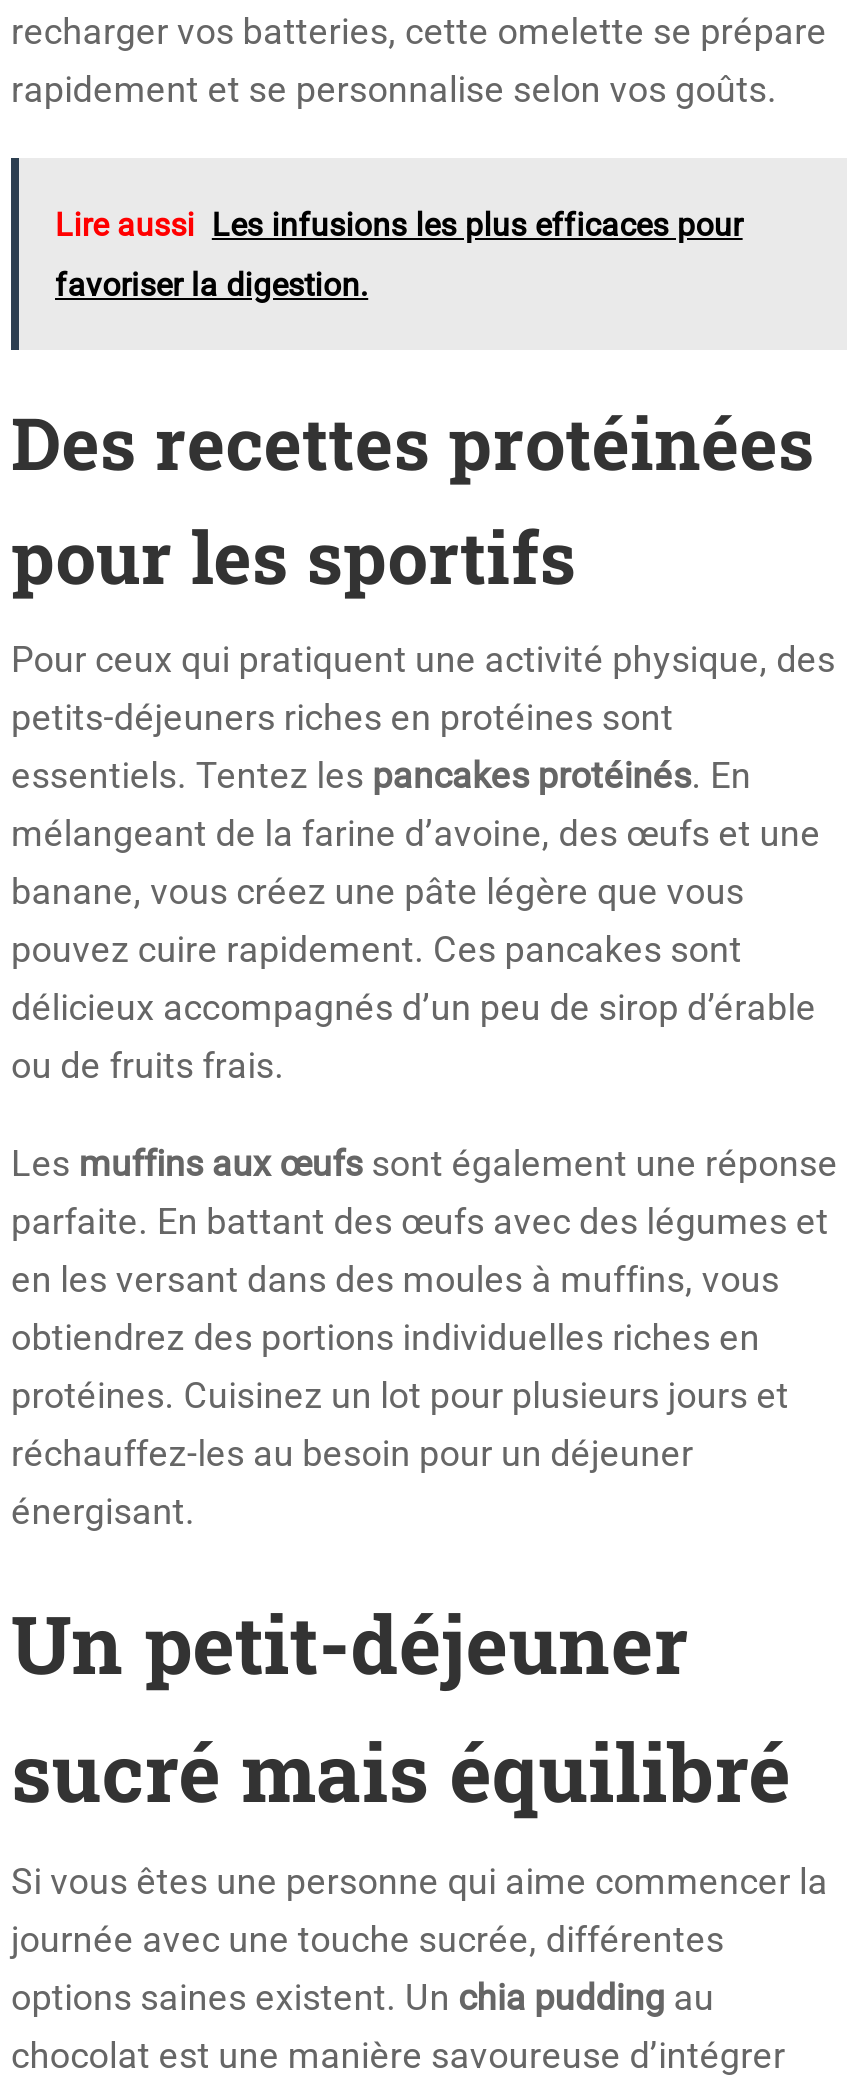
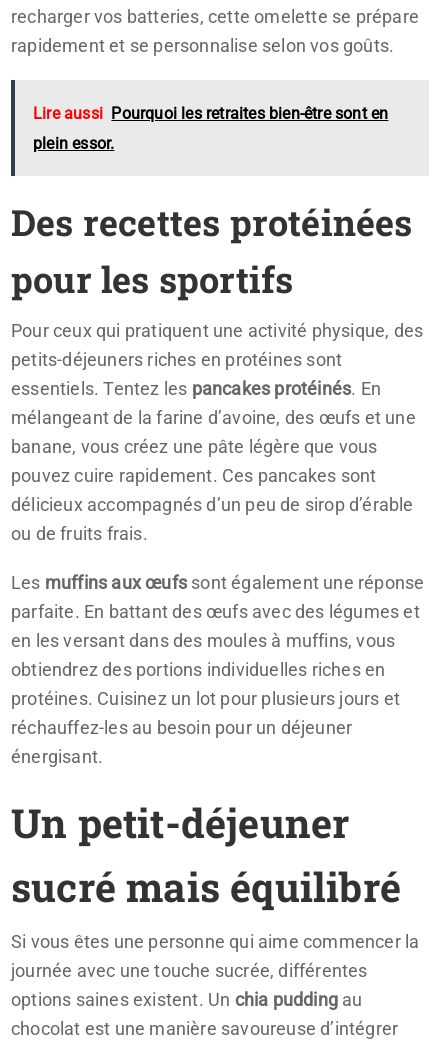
- Lire aussi Les infusions les plus efficaces pour
+ Lire aussi Pourquoi les retraites bien-être sont en

- favoriser la digestion.
+ plein essor.
